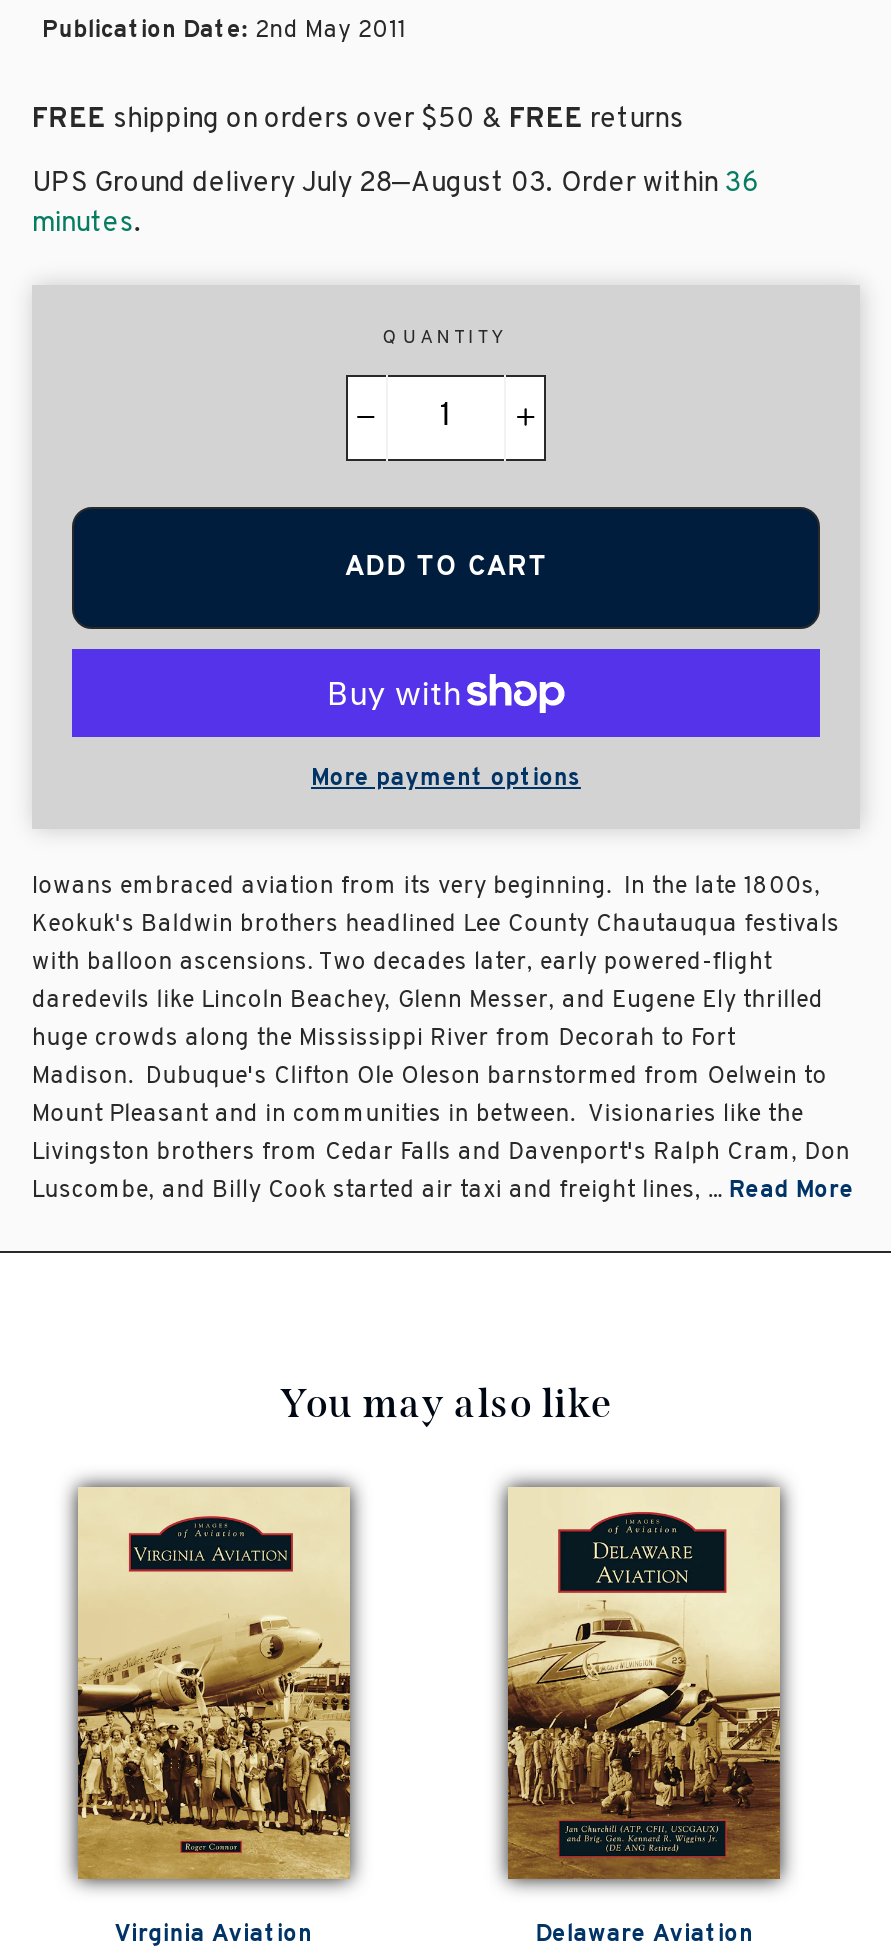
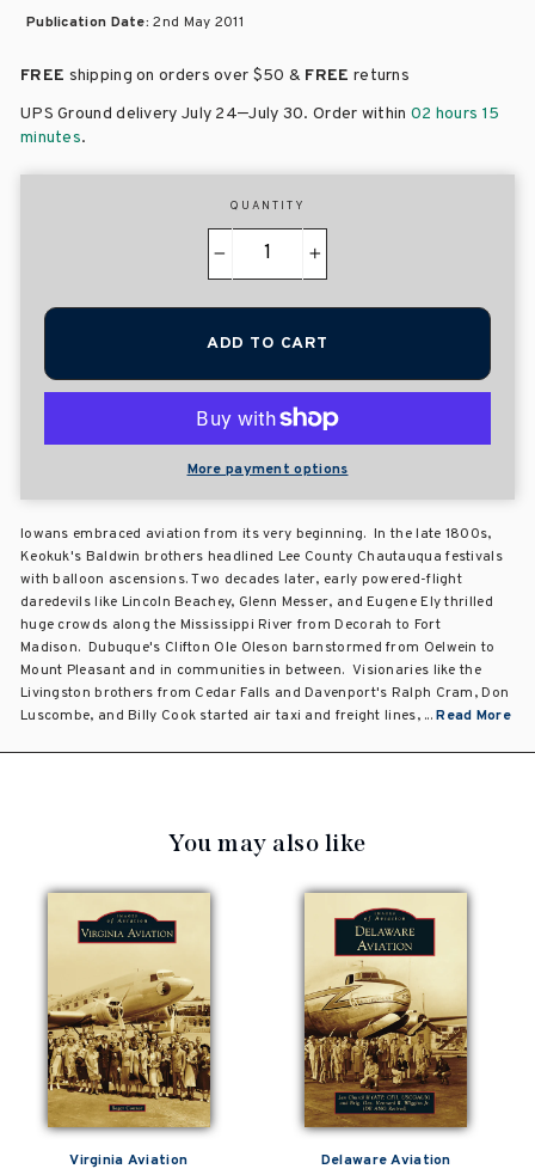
- UPS Ground delivery July 28–August 03. Order within 36
+ UPS Ground delivery July 24–July 30. Order within 02 hours 15
